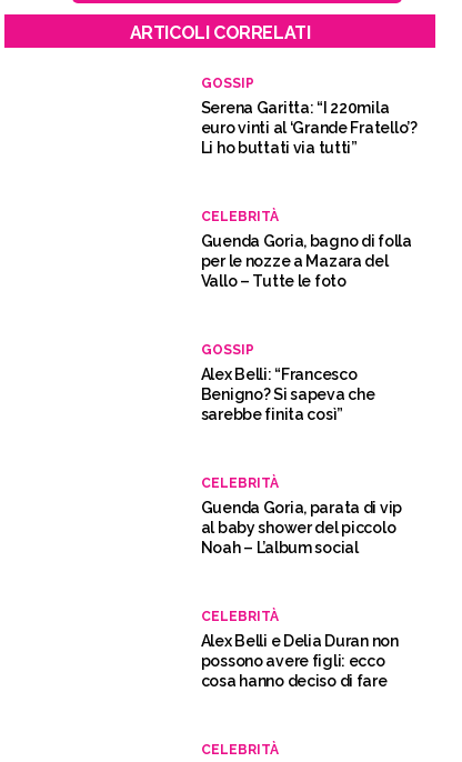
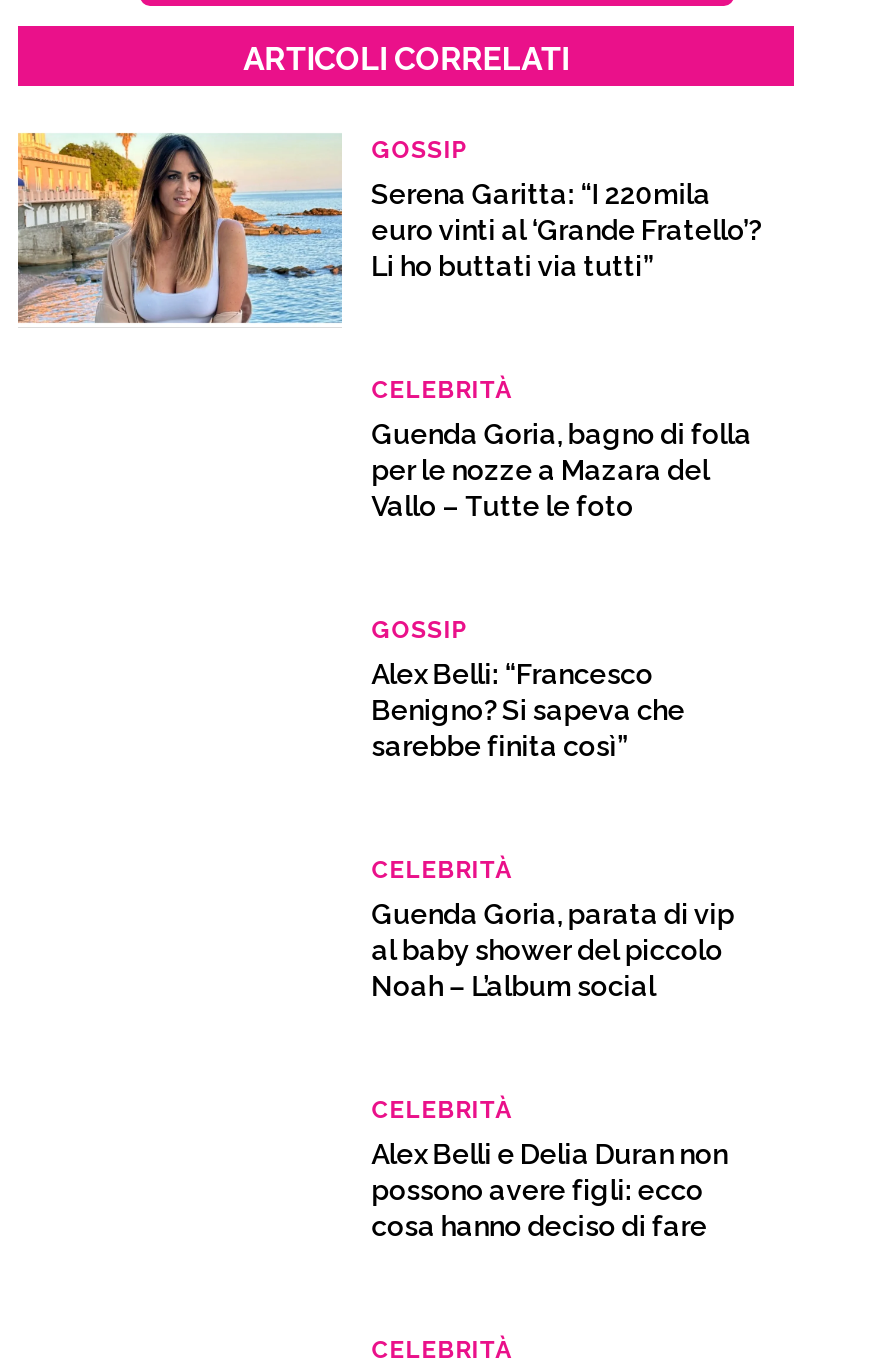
+ [image]
